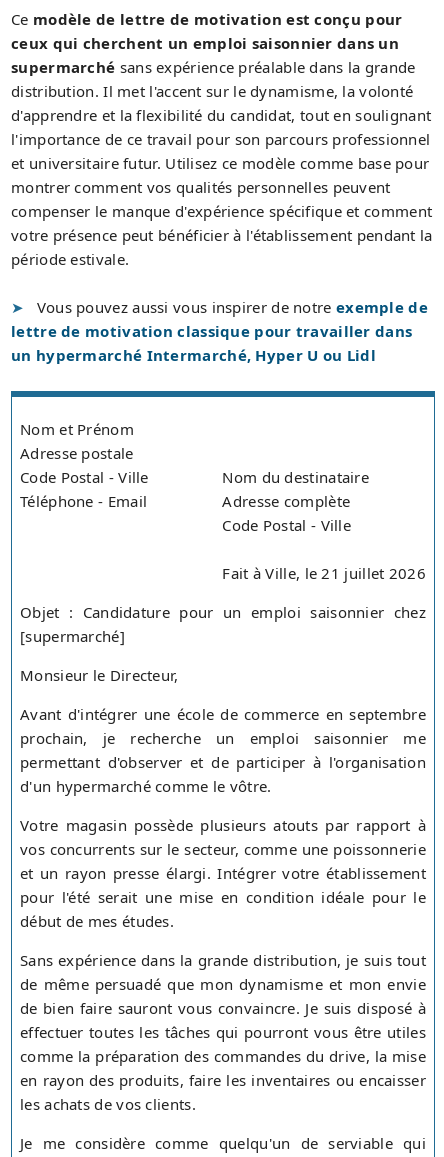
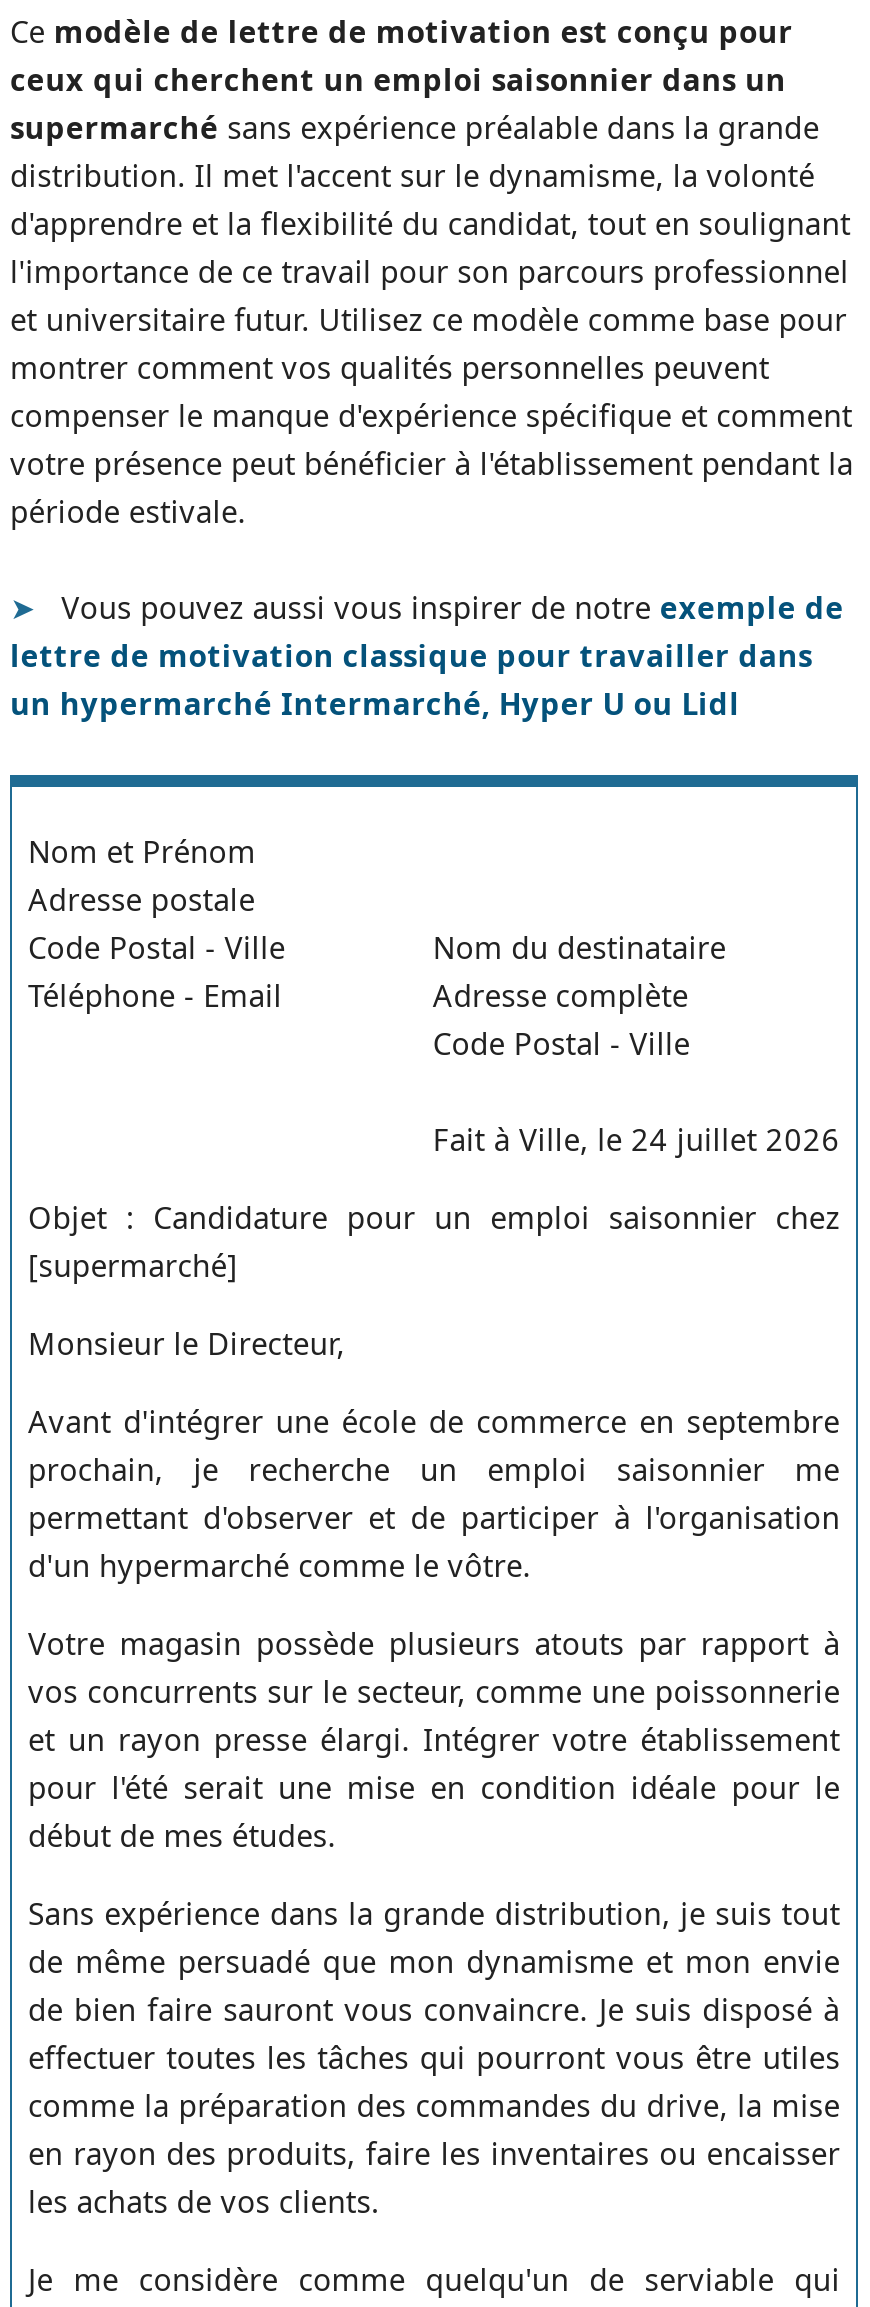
- Fait à Ville, le 21 juillet 2026
+ Fait à Ville, le 24 juillet 2026
